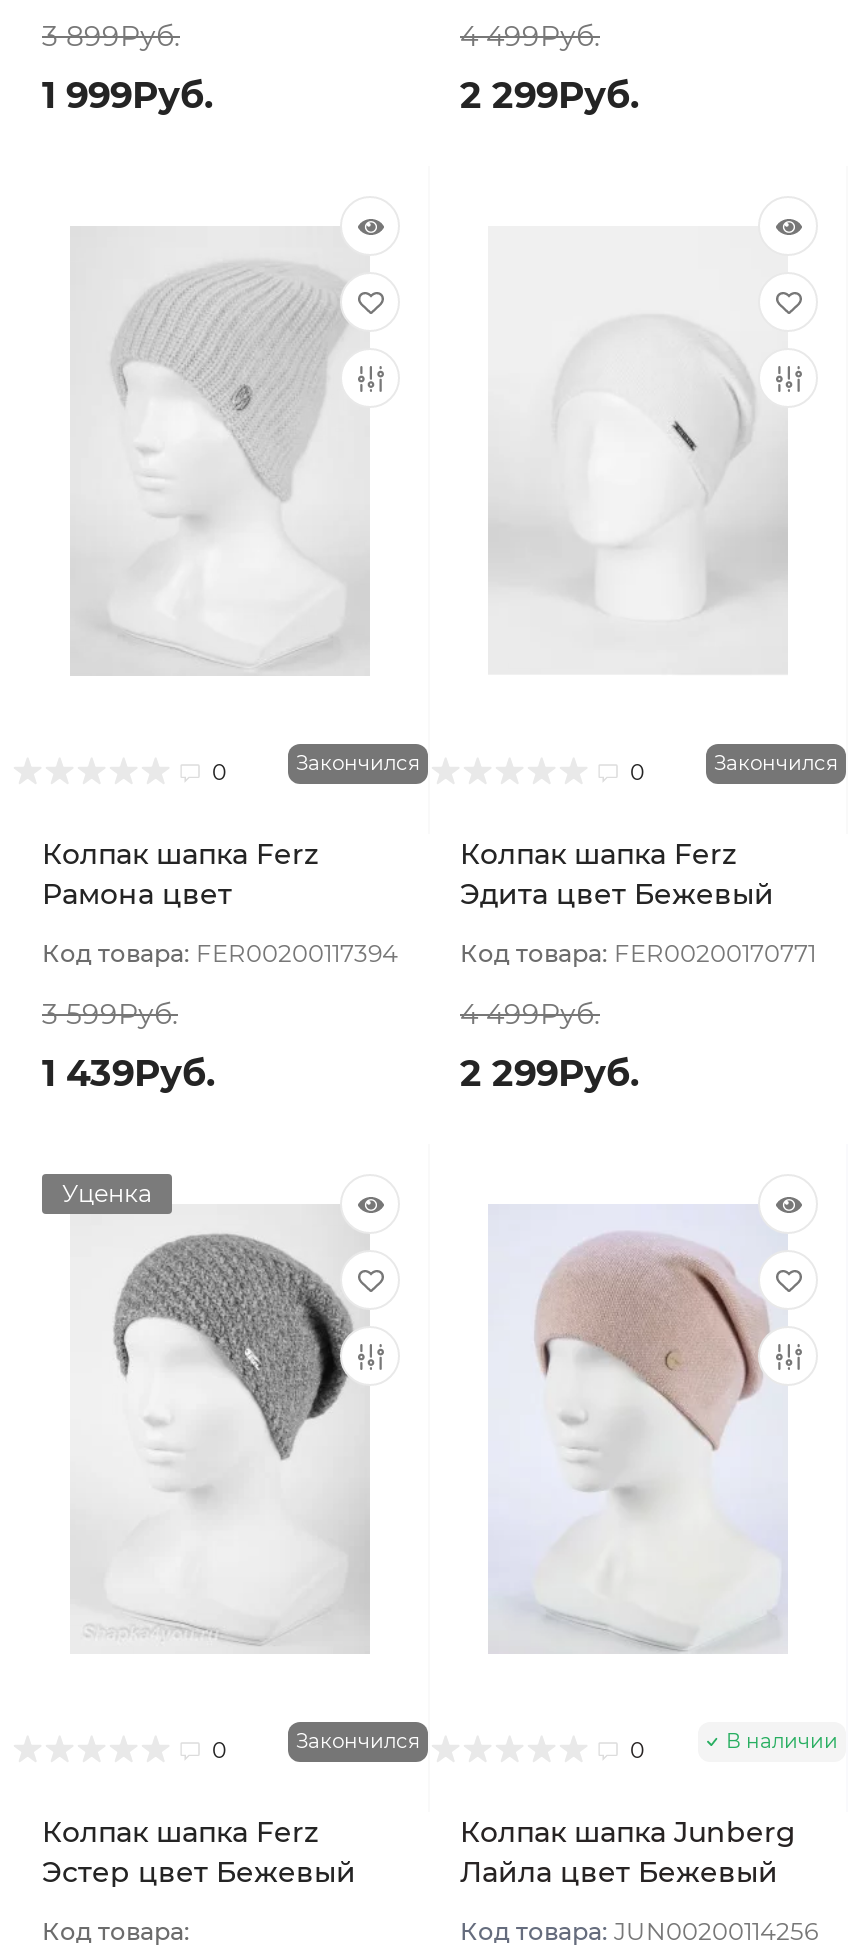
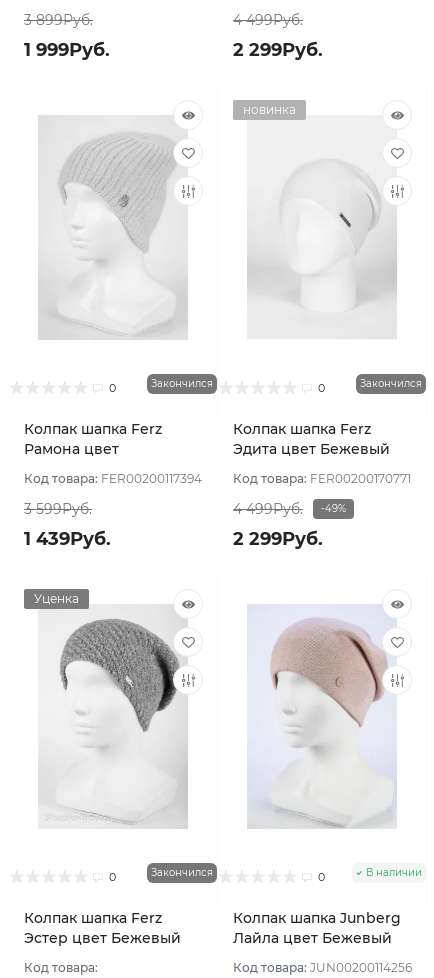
+ новинка

+ -49%
